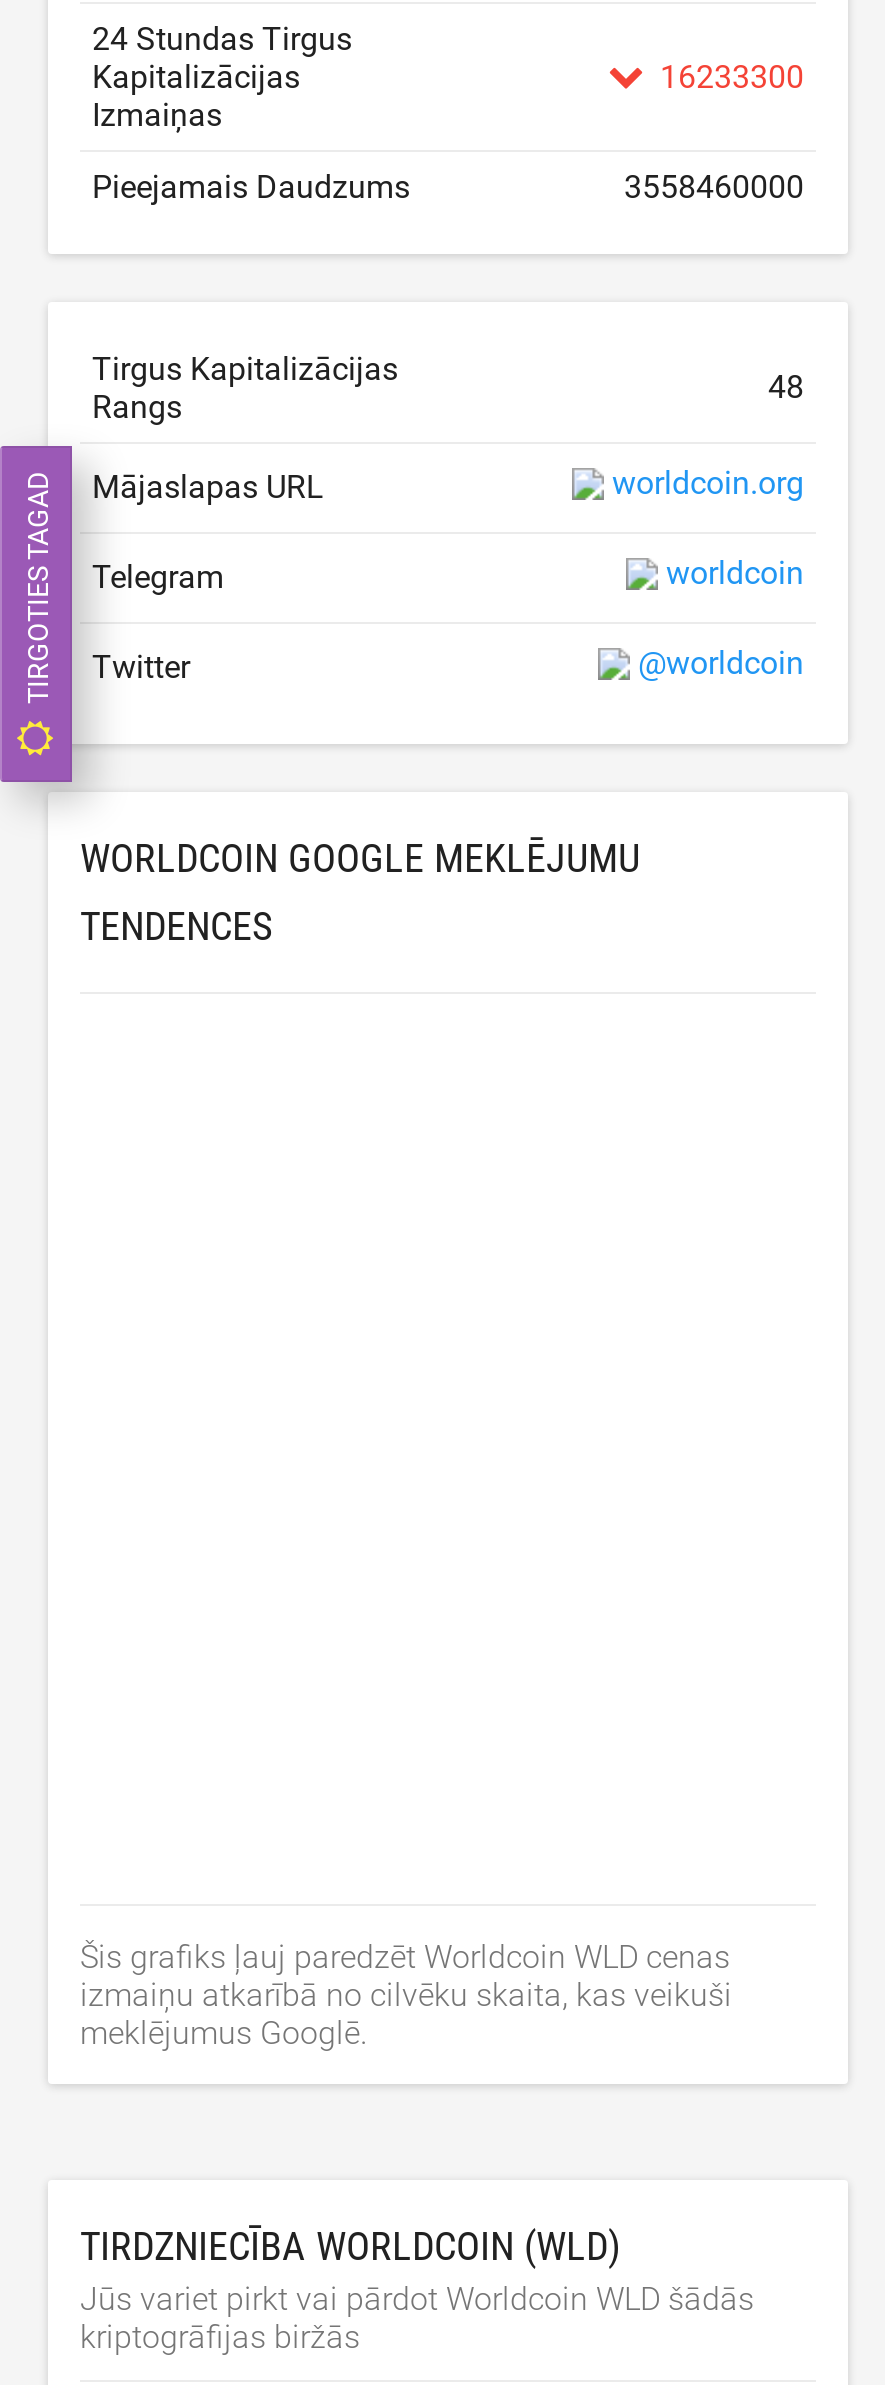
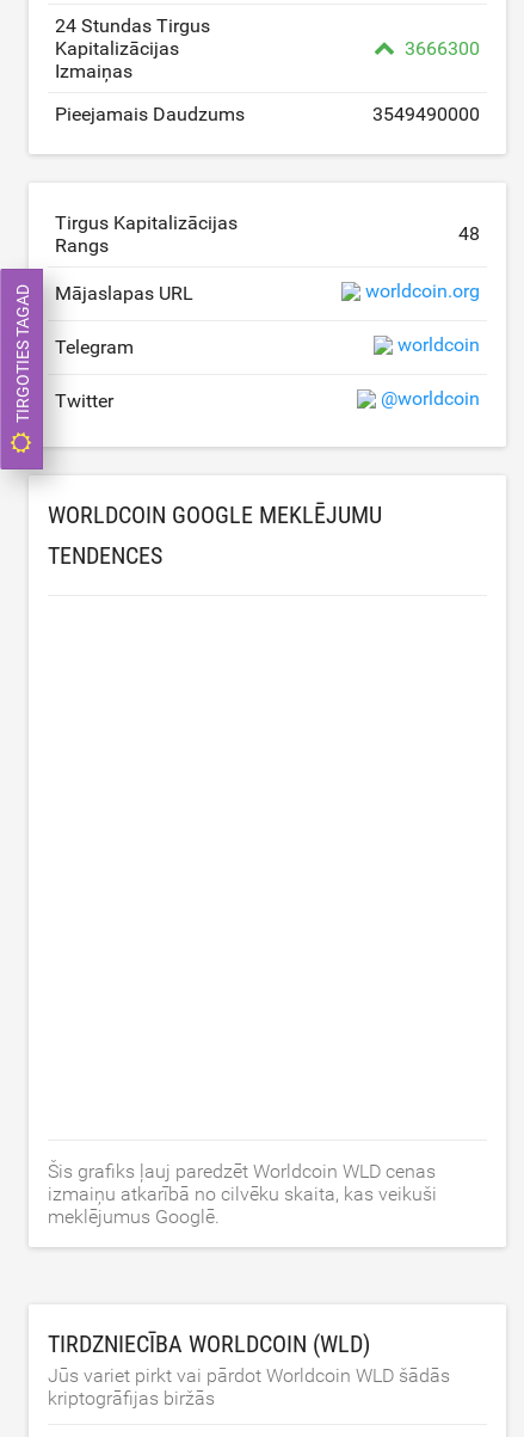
- 16233300
+ 3666300

- 3558460000
+ 3549490000
